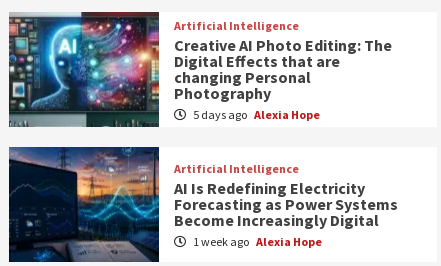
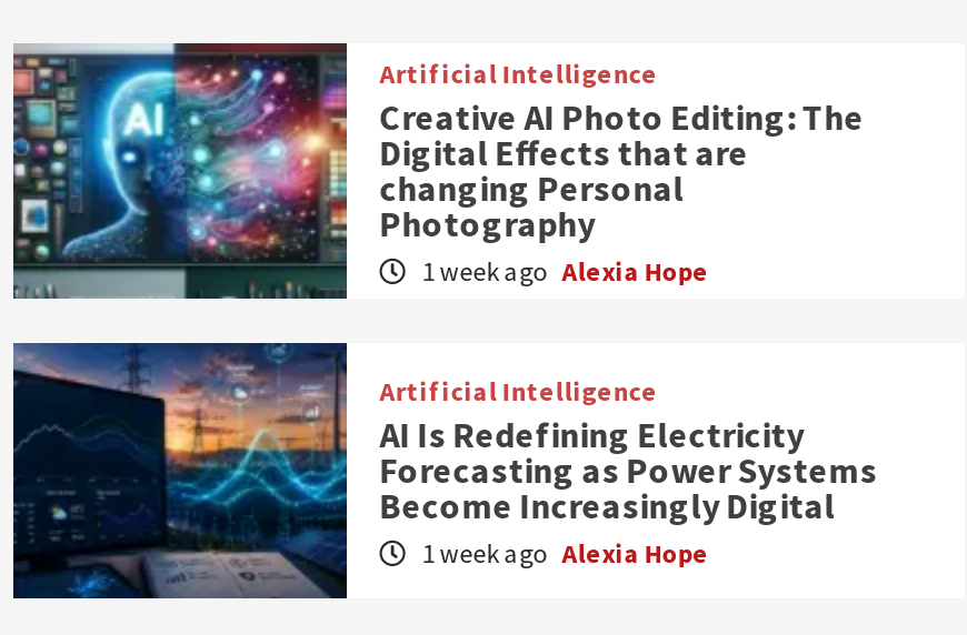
- 5 days ago Alexia Hope
+ 1 week ago Alexia Hope
